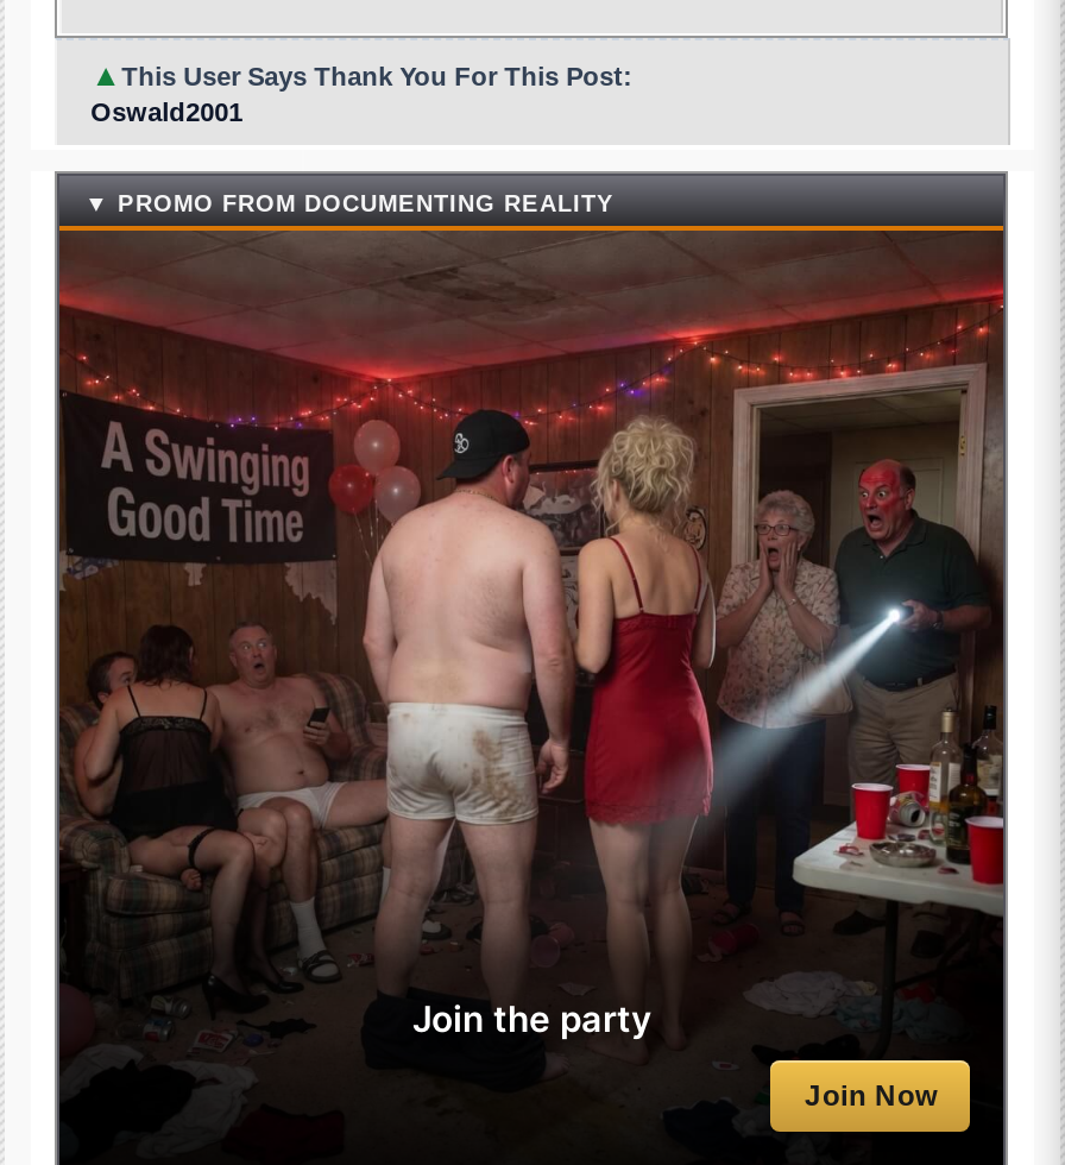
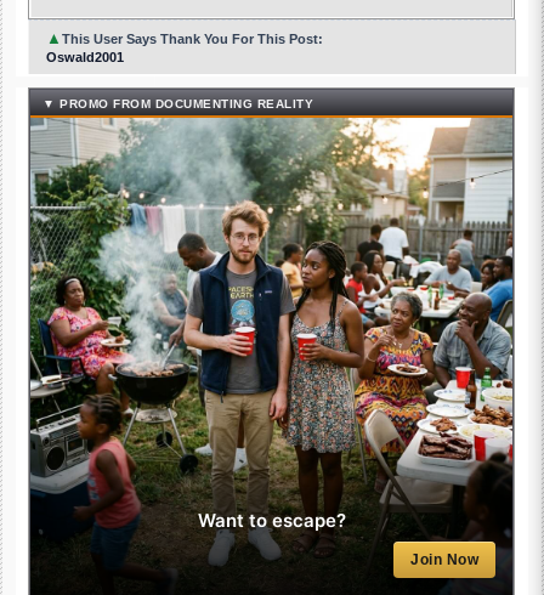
- [image]
- Join the party
+ [image]
+ Want to escape?
